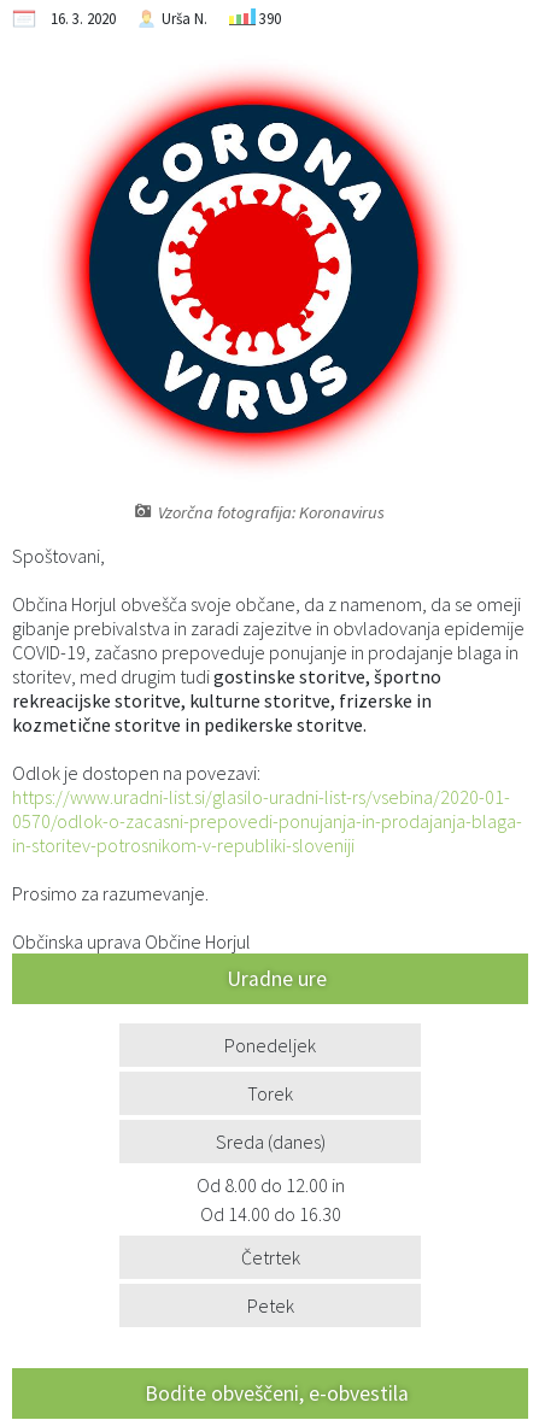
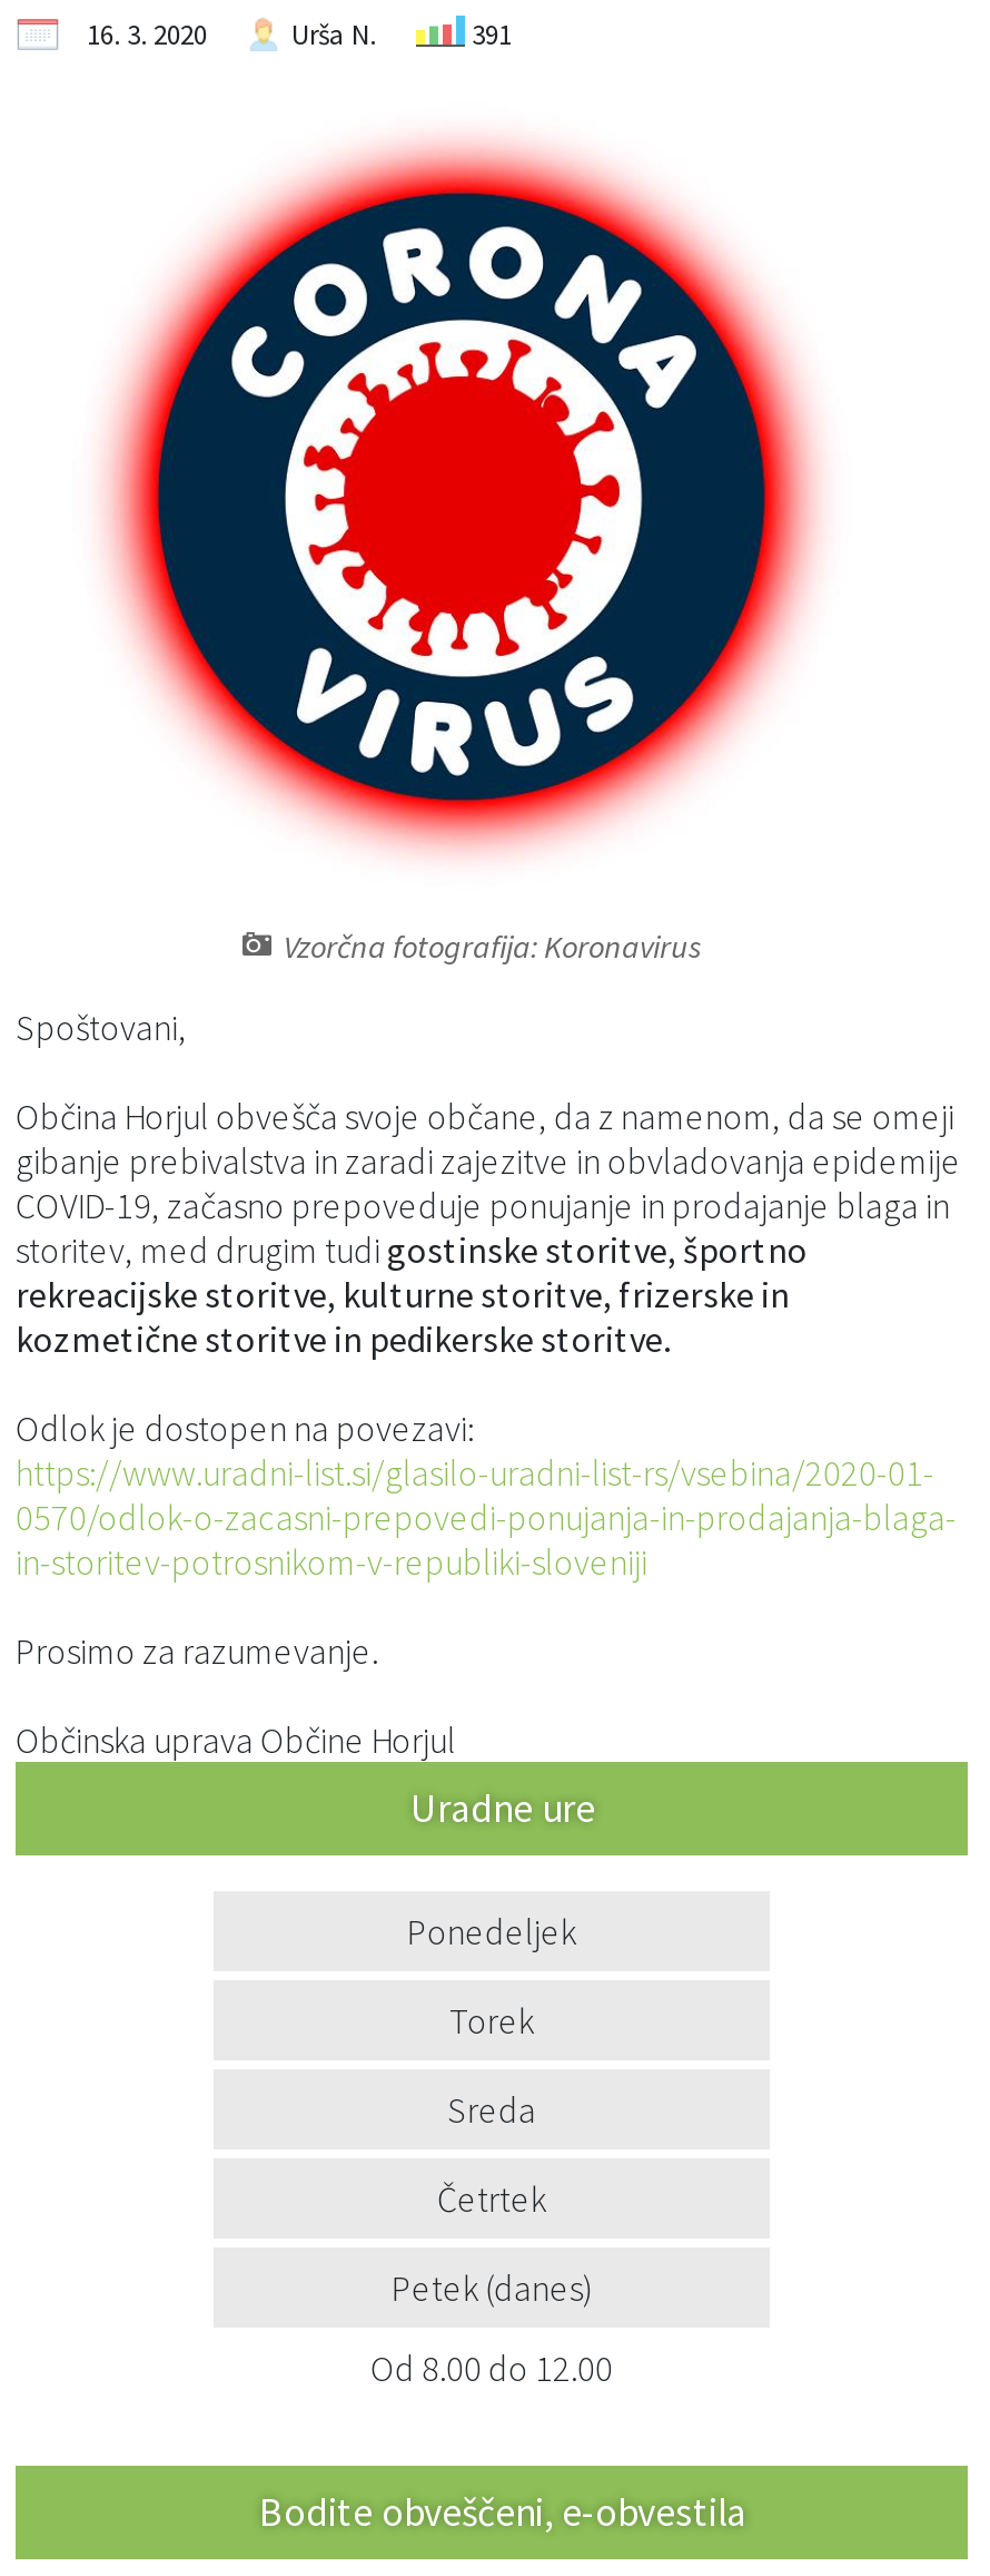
- 390
+ 391

- Sreda (danes)
- Od 8.00 do 12.00 in
- Od 14.00 do 16.30
+ Sreda

moved up: Četrtek

- Petek
+ Petek (danes)
+ Od 8.00 do 12.00
